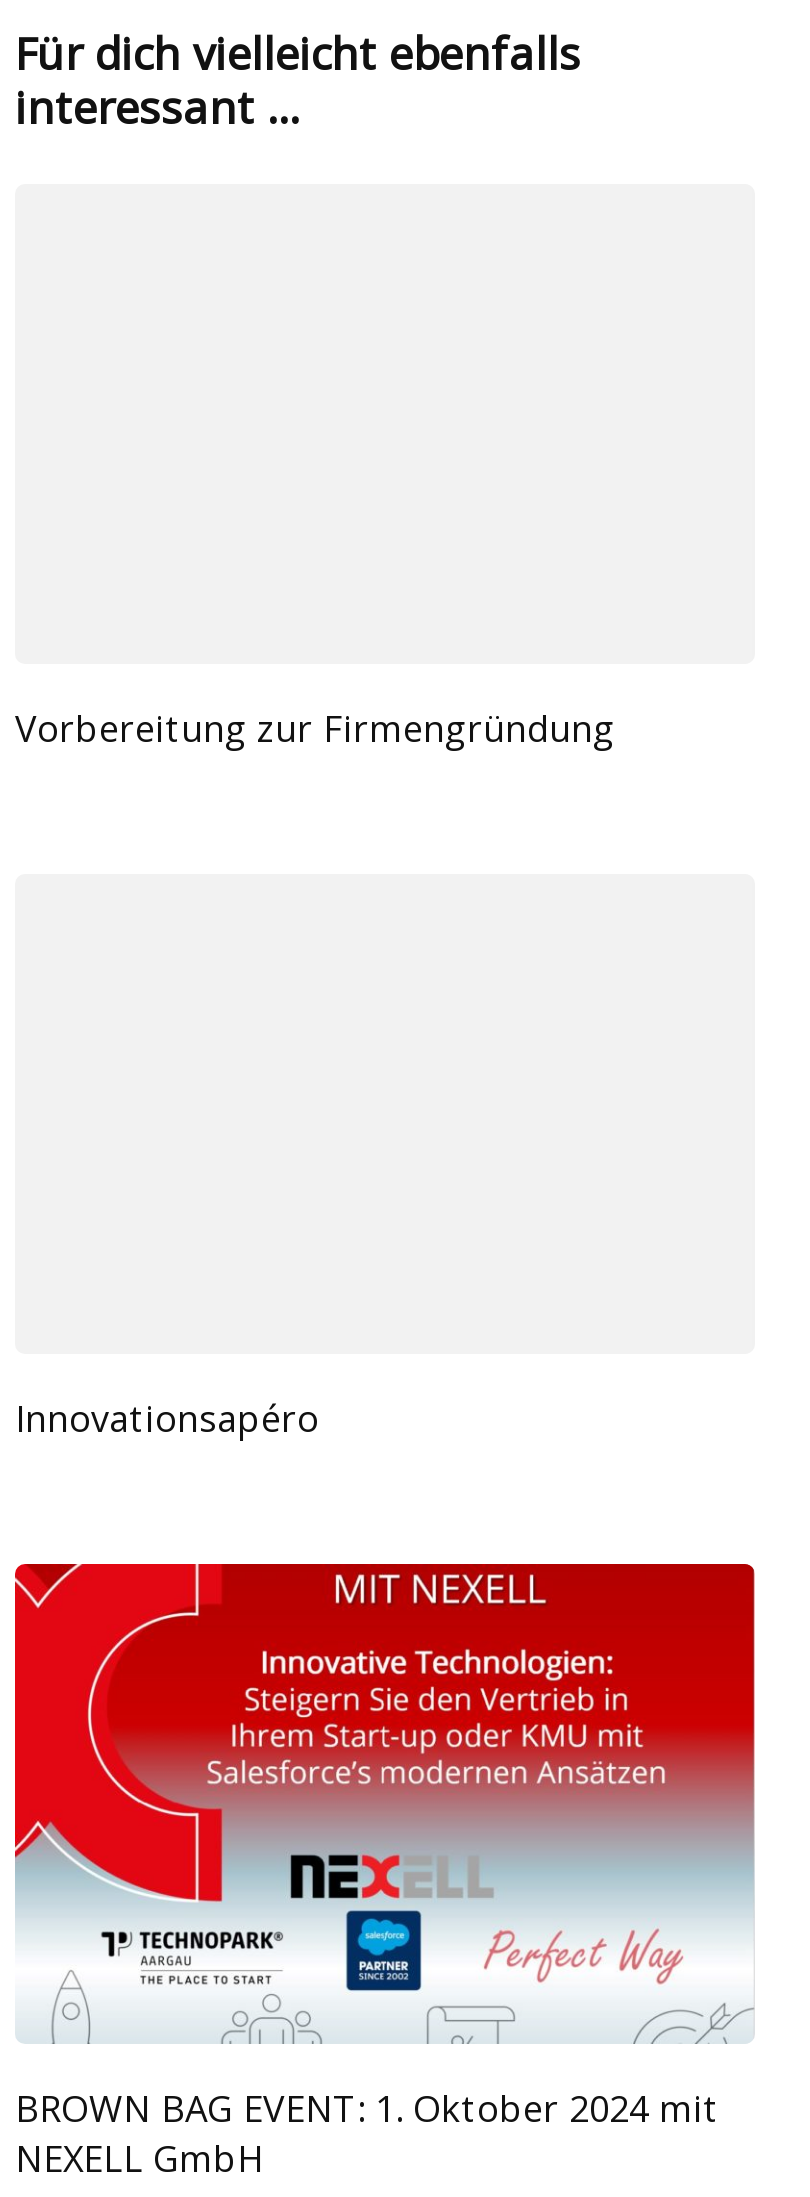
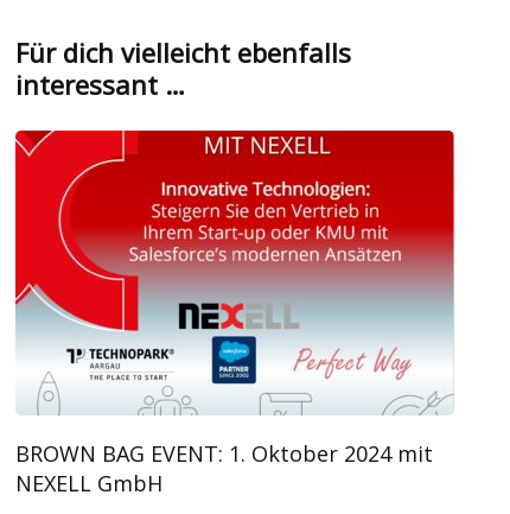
- Vorbereitung zur Firmengründung

- Innovationsapéro
